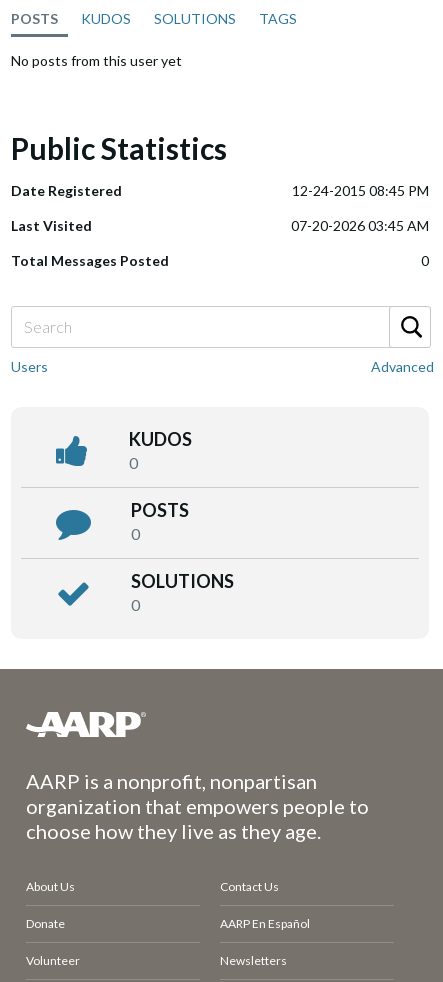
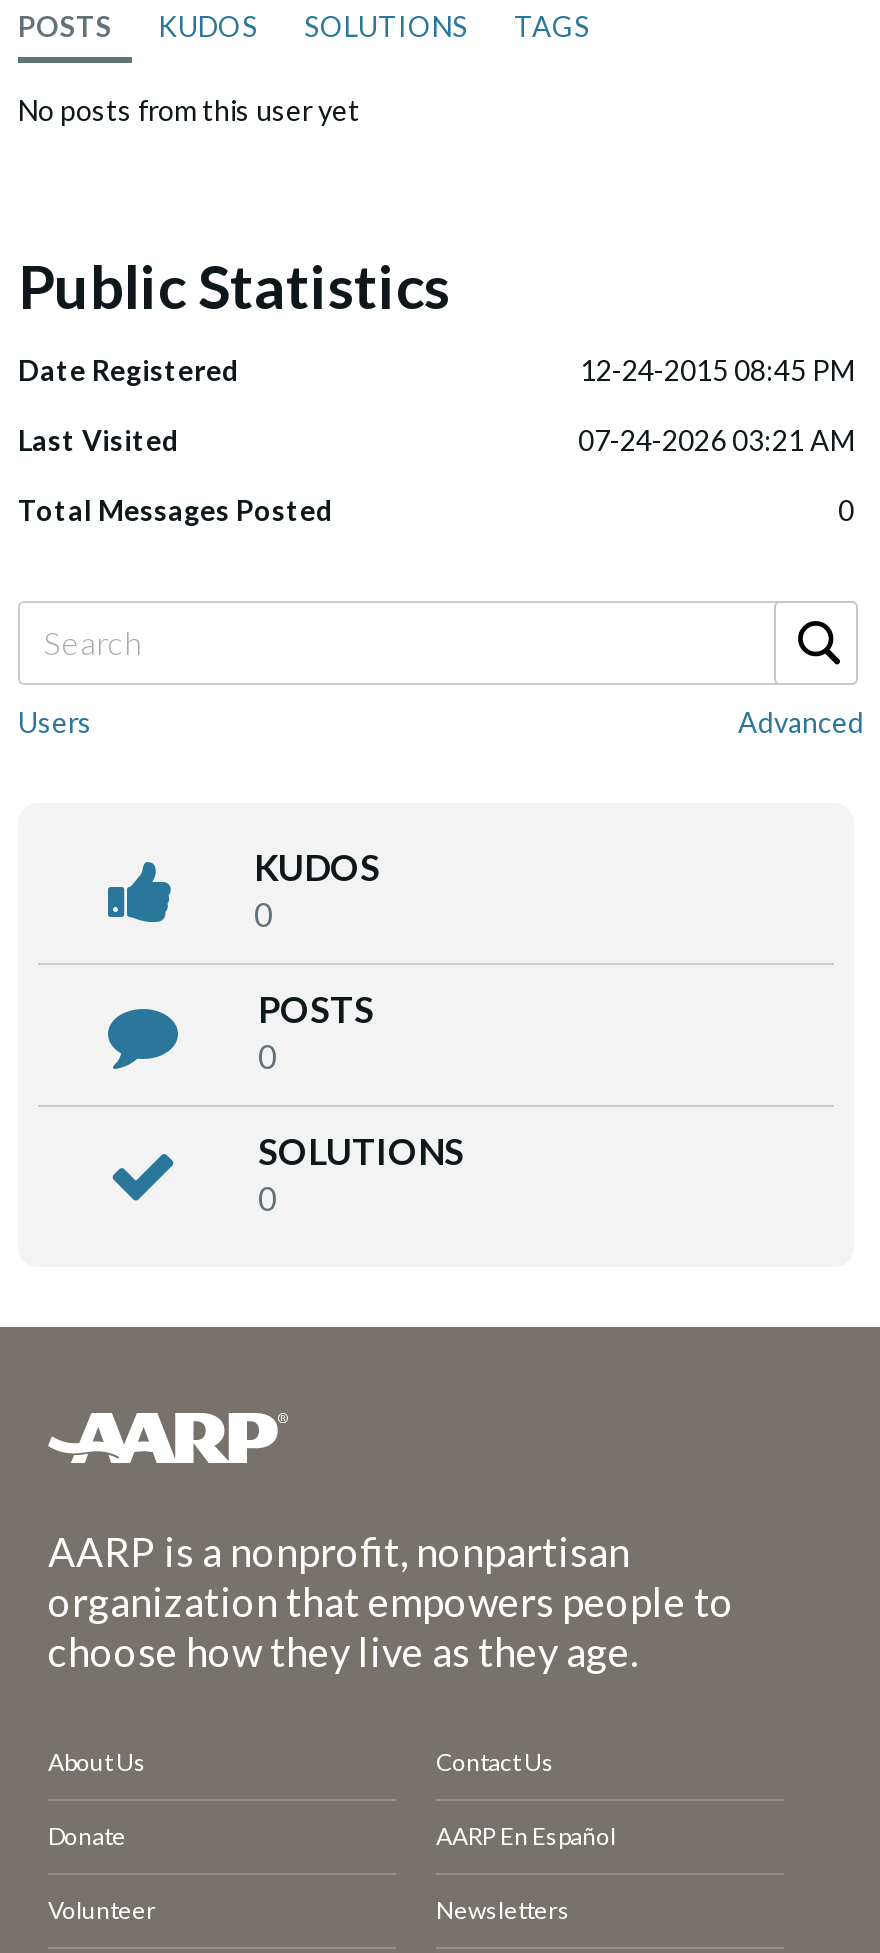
- 07-20-2026 03:45 AM
+ 07-24-2026 03:21 AM
